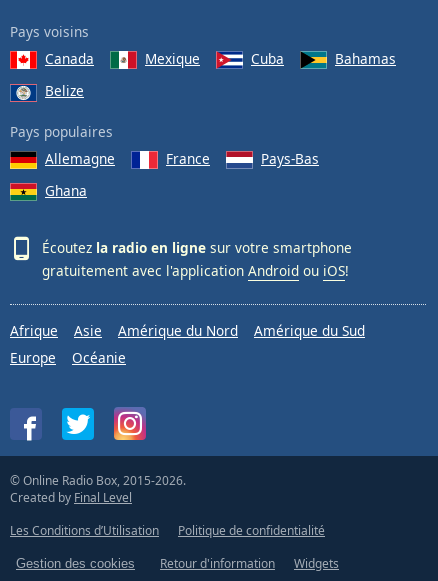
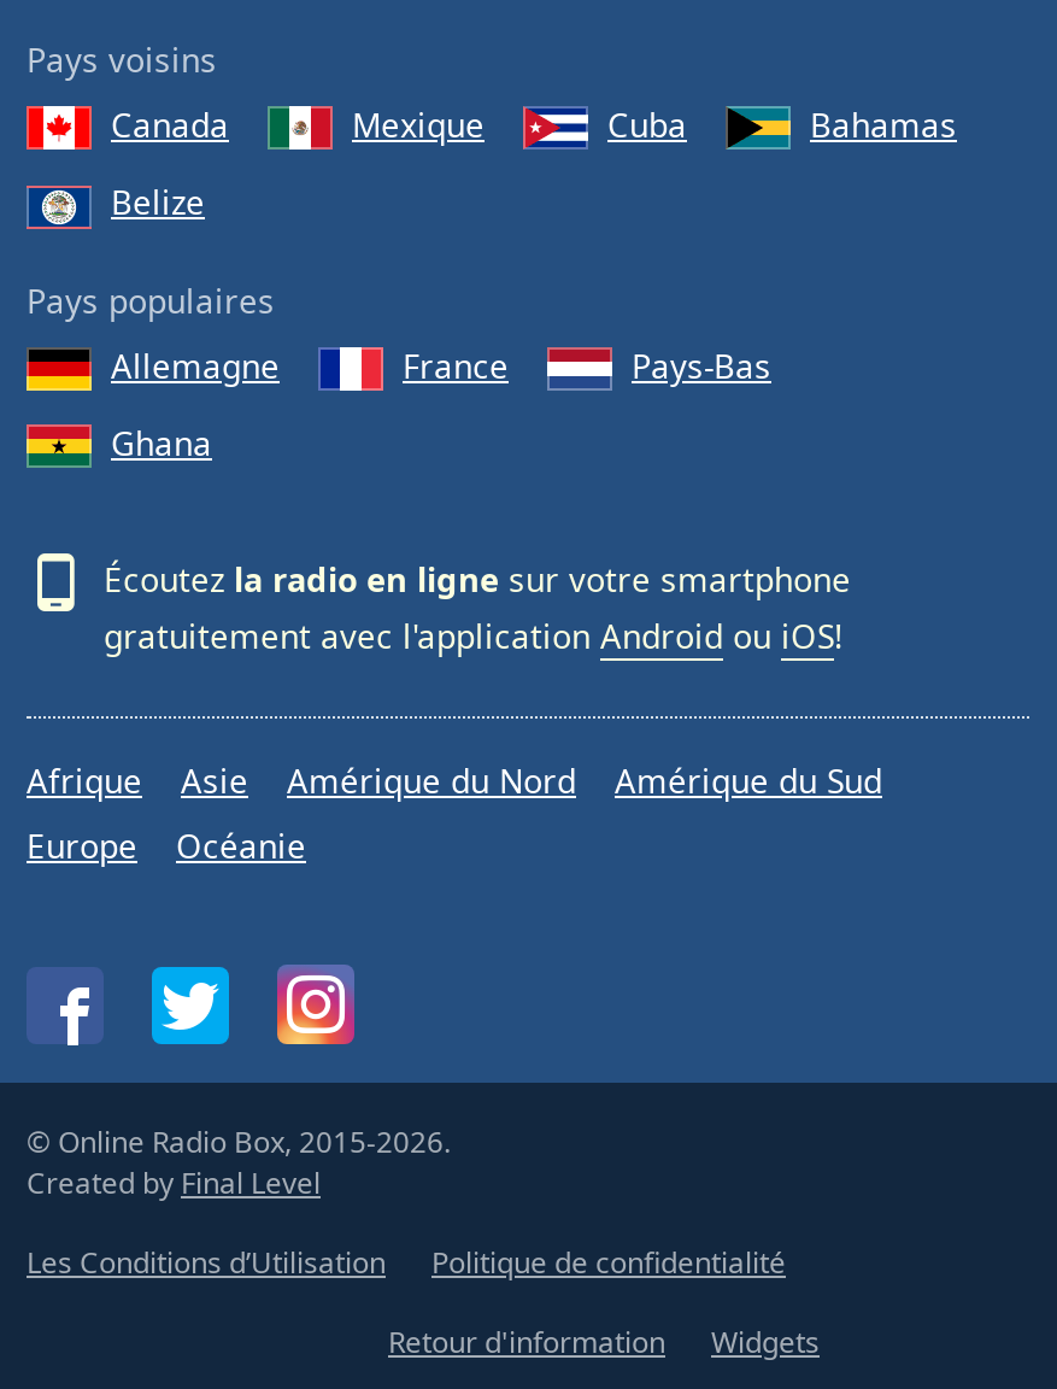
- Gestion des cookies
